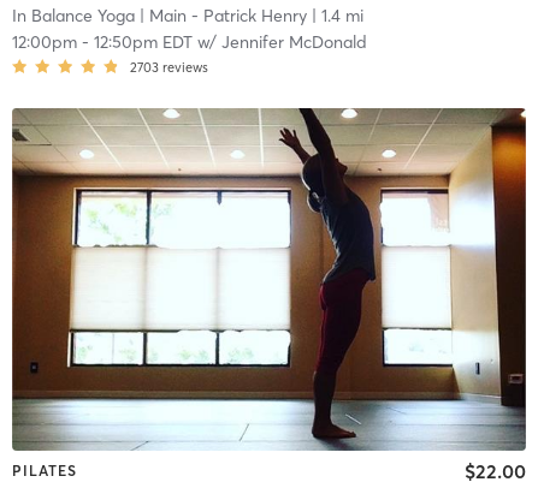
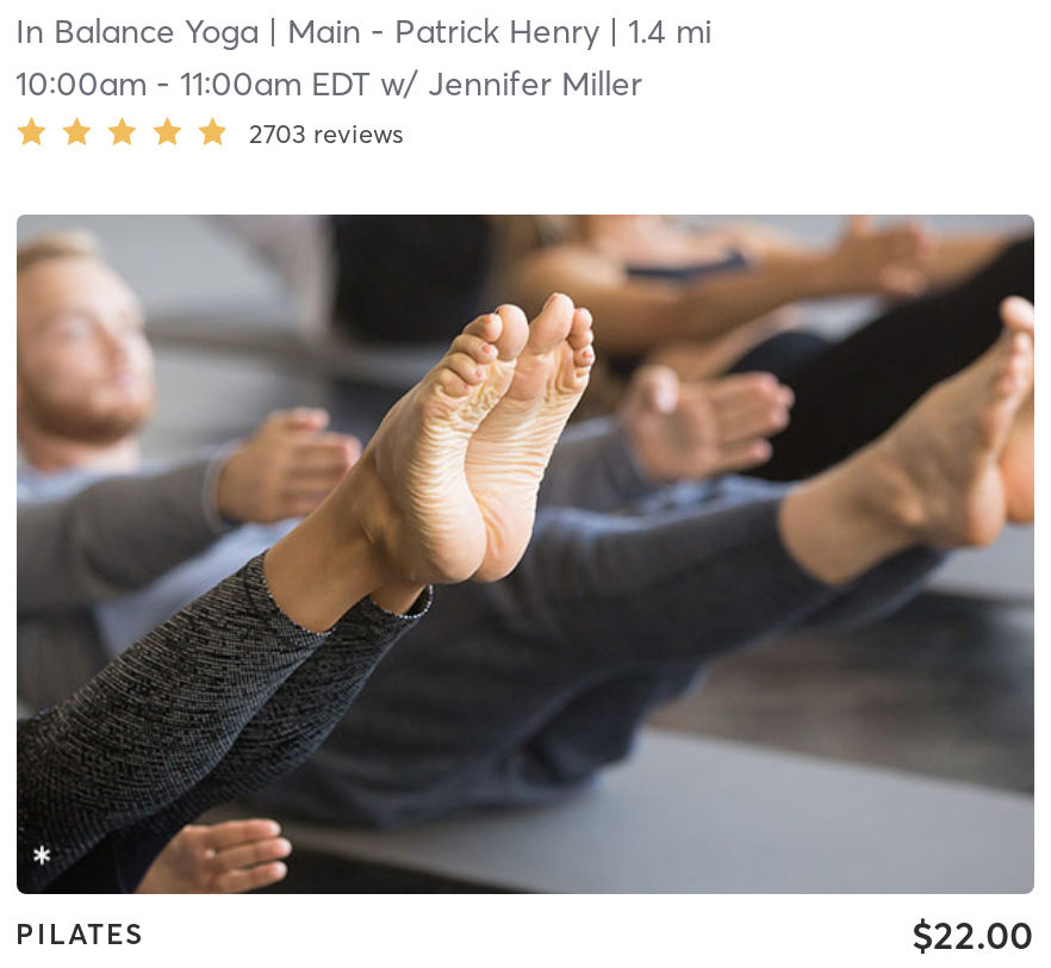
- 12:00pm - 12:50pm EDT w/ Jennifer McDonald
+ 10:00am - 11:00am EDT w/ Jennifer Miller

- [image]
+ [image]
